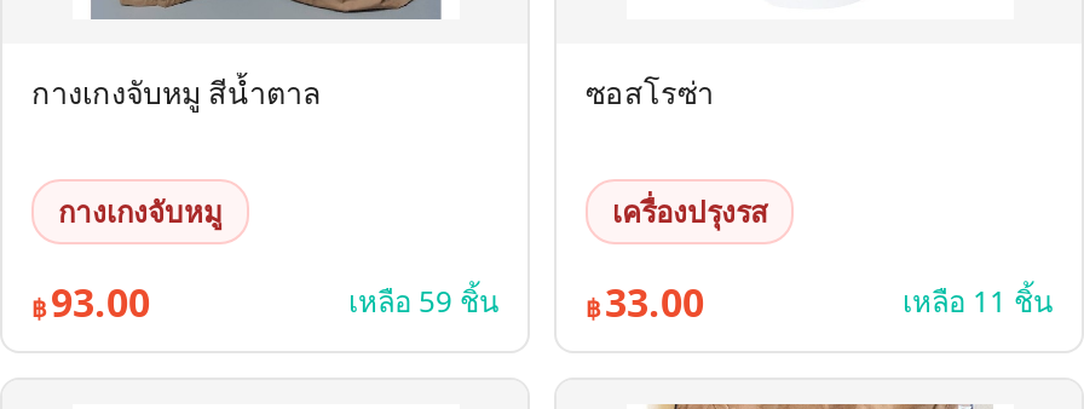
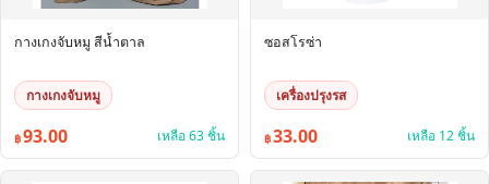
- เหลือ 59 ชิ้น
+ เหลือ 63 ชิ้น

- เหลือ 11 ชิ้น
+ เหลือ 12 ชิ้น
